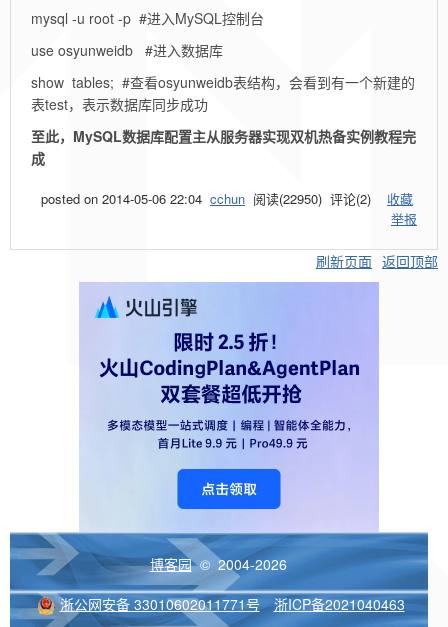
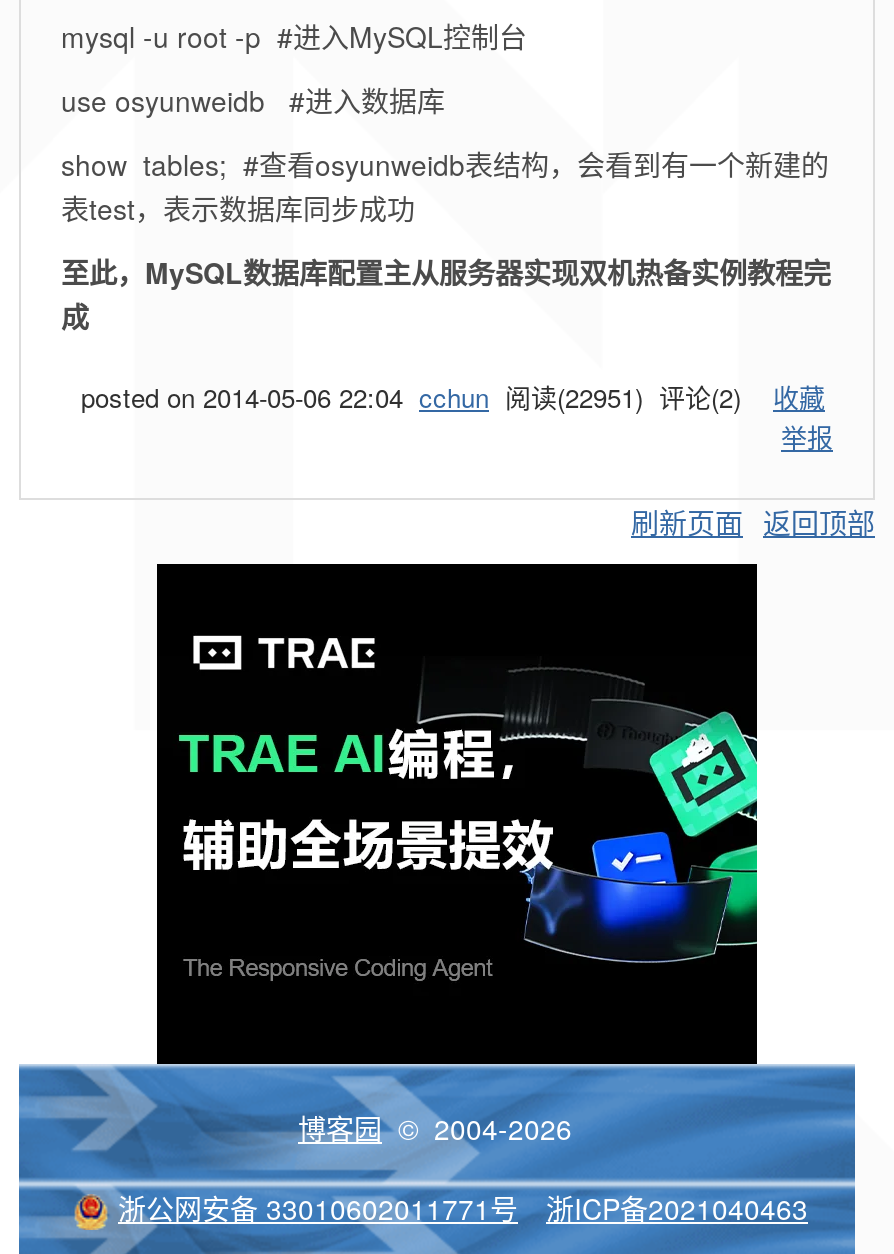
- posted on 2014-05-06 22:04 cchun阅读(22950) 评论(2)收藏
+ posted on 2014-05-06 22:04 cchun阅读(22951) 评论(2)收藏

- [image]
+ [image]
